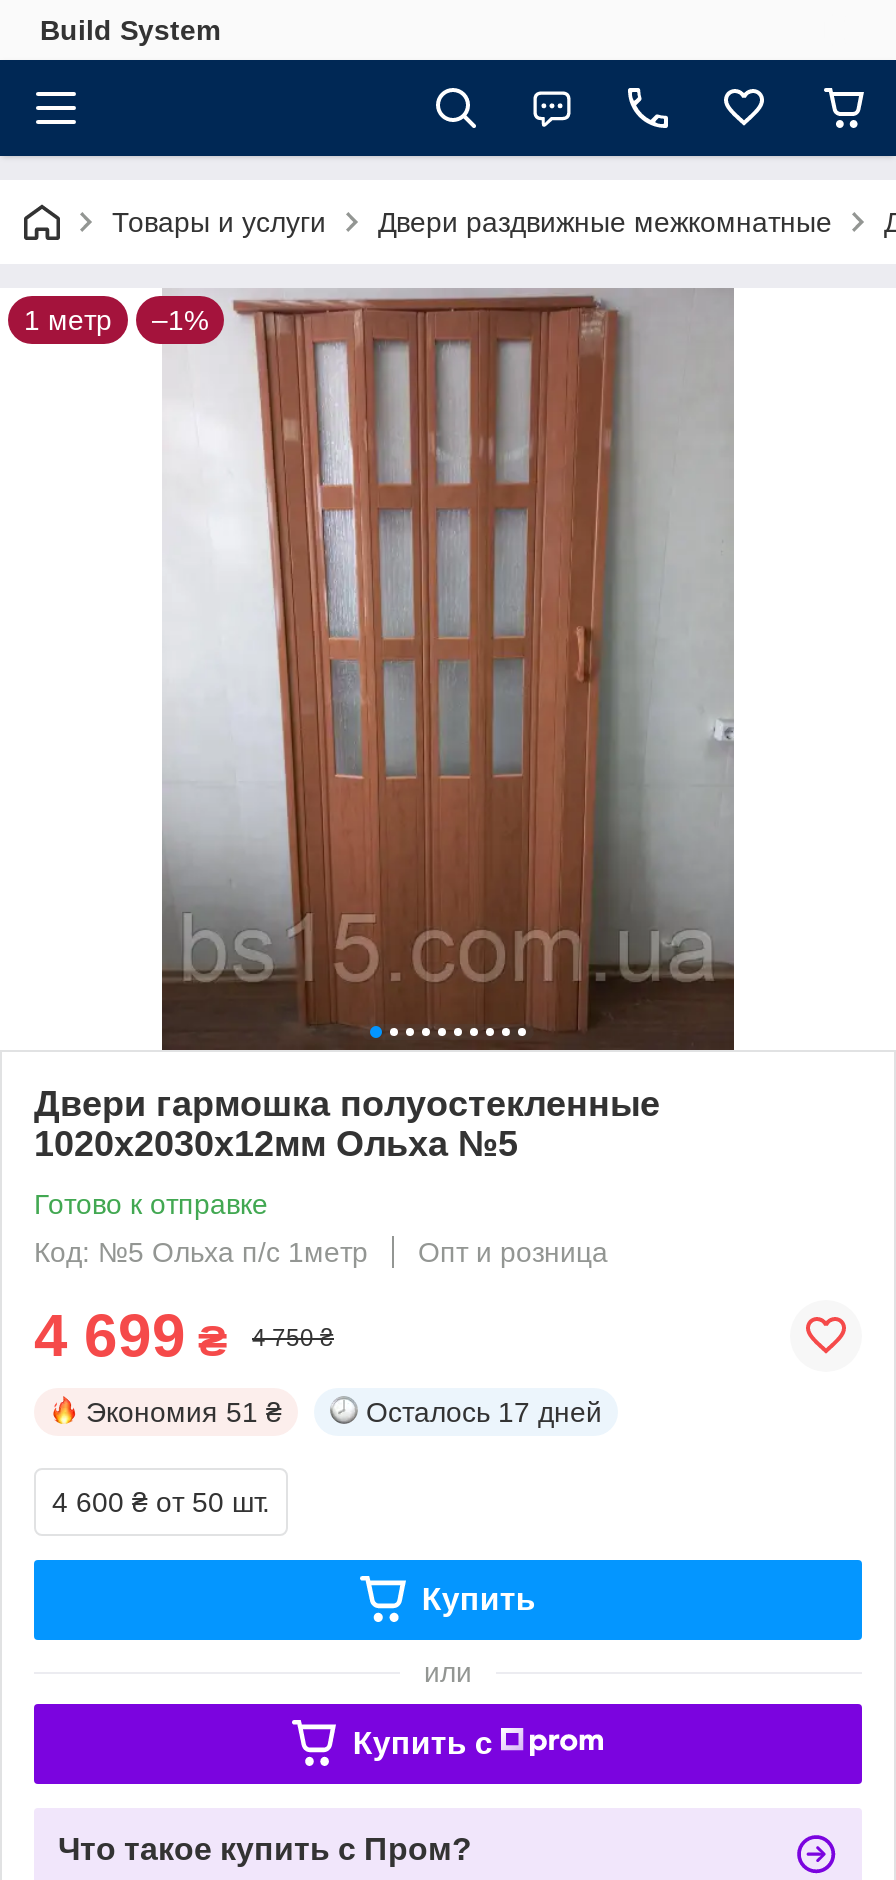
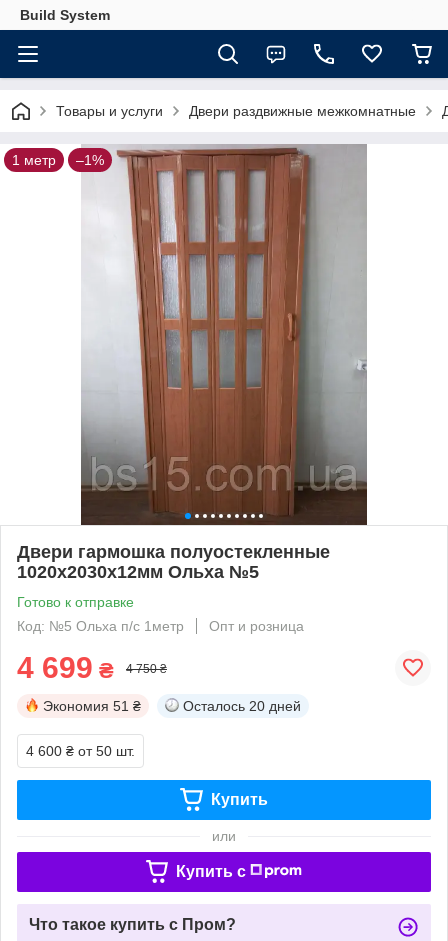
- Осталось 17 дней
+ Осталось 20 дней
